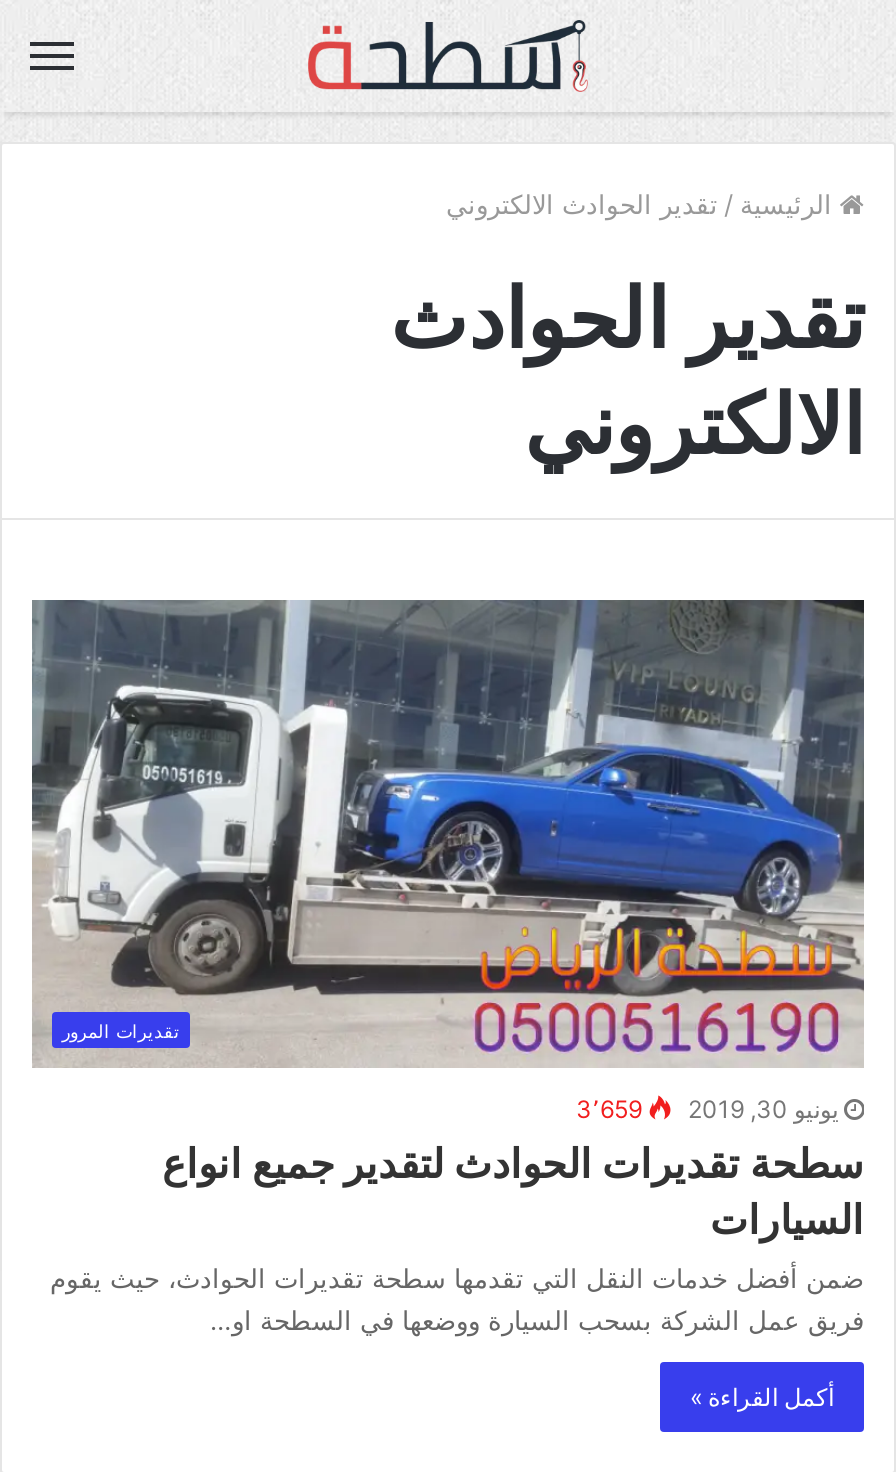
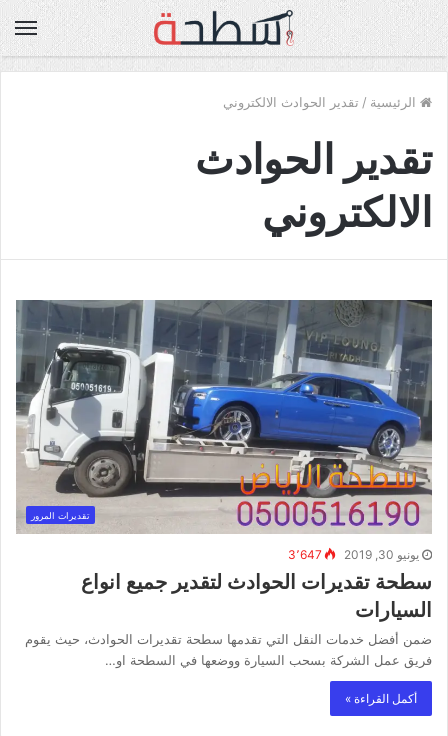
- 3٬659
+ 3٬647
